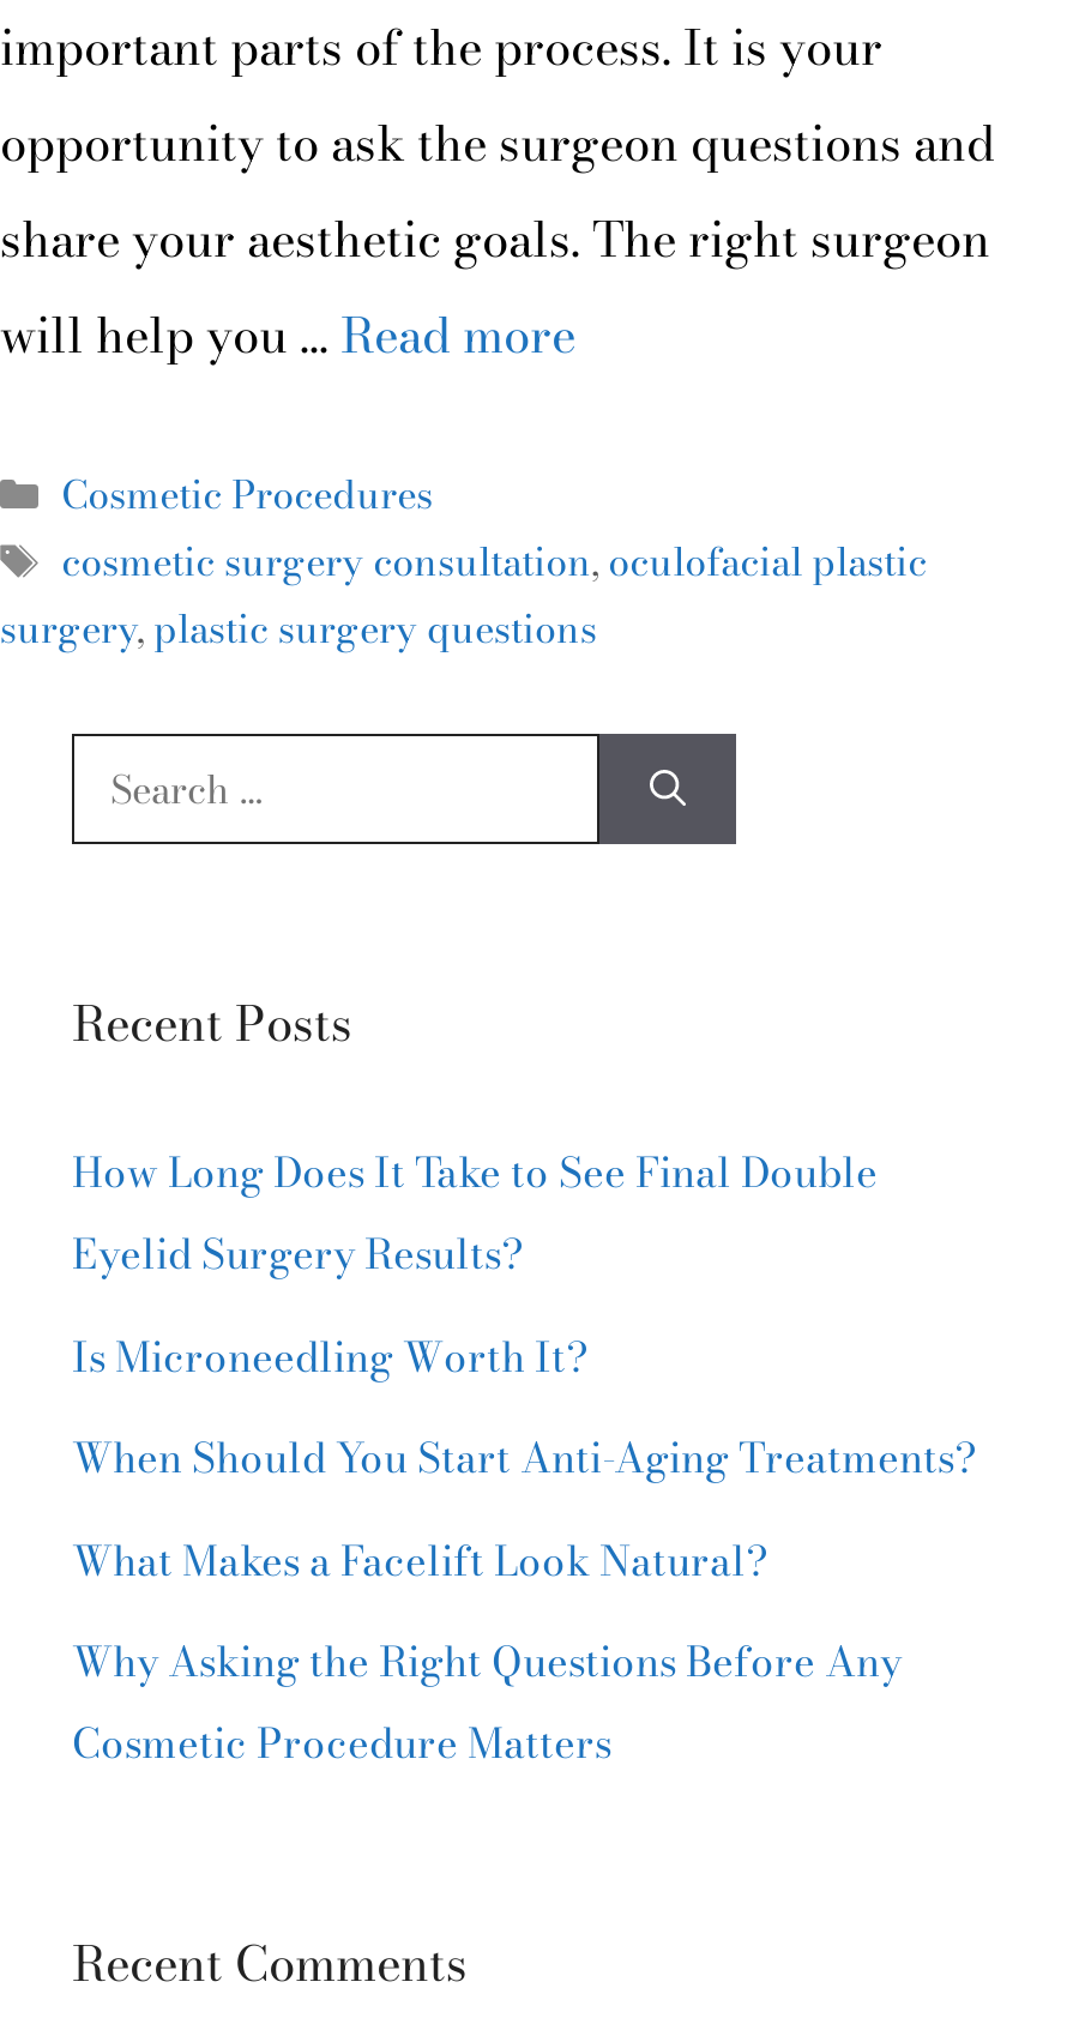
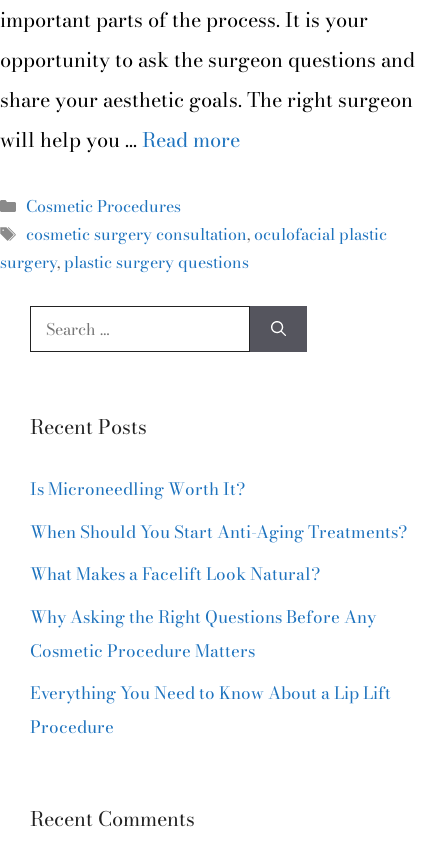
- How Long Does It Take to See Final Double
- Eyelid Surgery Results?

moved up: Is Microneedling Worth It? | When Should You Start Anti-Aging Treatments? | What Makes a Facelift Look Natural? | Why Asking the Right Questions Before Any | Cosmetic Procedure Matters

+ Everything You Need to Know About a Lip Lift
+ Procedure
